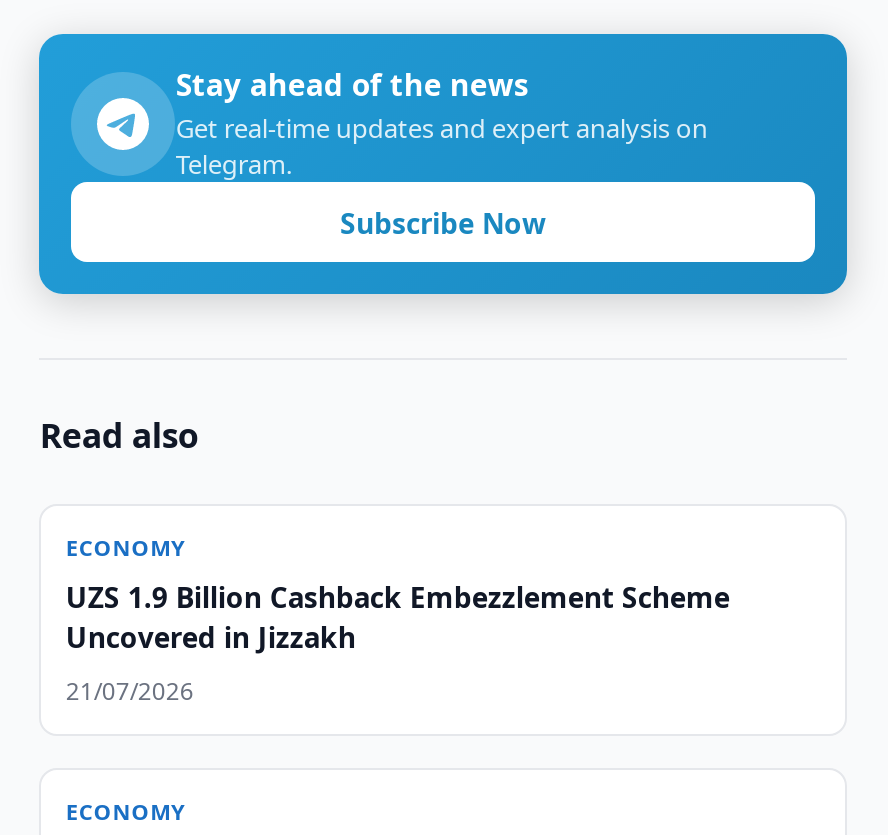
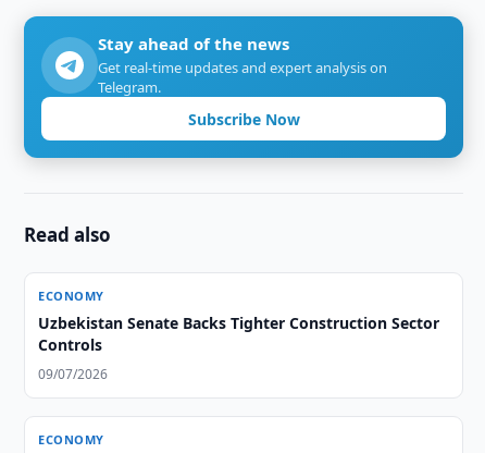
- UZS 1.9 Billion Cashback Embezzlement Scheme
- Uncovered in Jizzakh
+ Uzbekistan Senate Backs Tighter Construction Sector
+ Controls

- 21/07/2026
+ 09/07/2026
